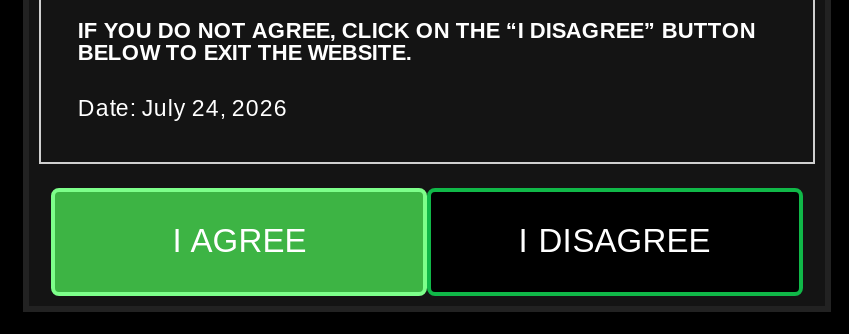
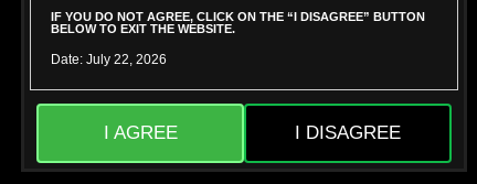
- Date: July 24, 2026
+ Date: July 22, 2026
